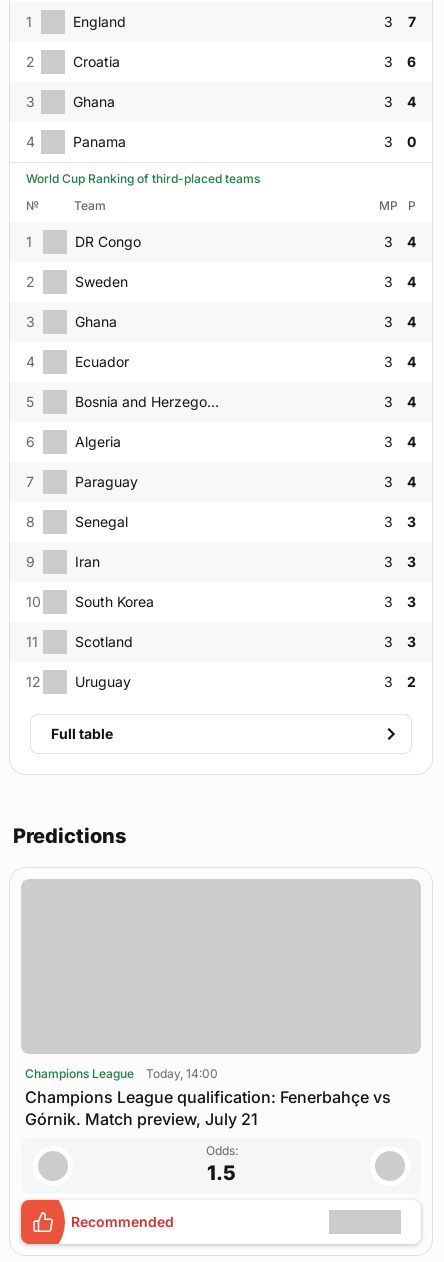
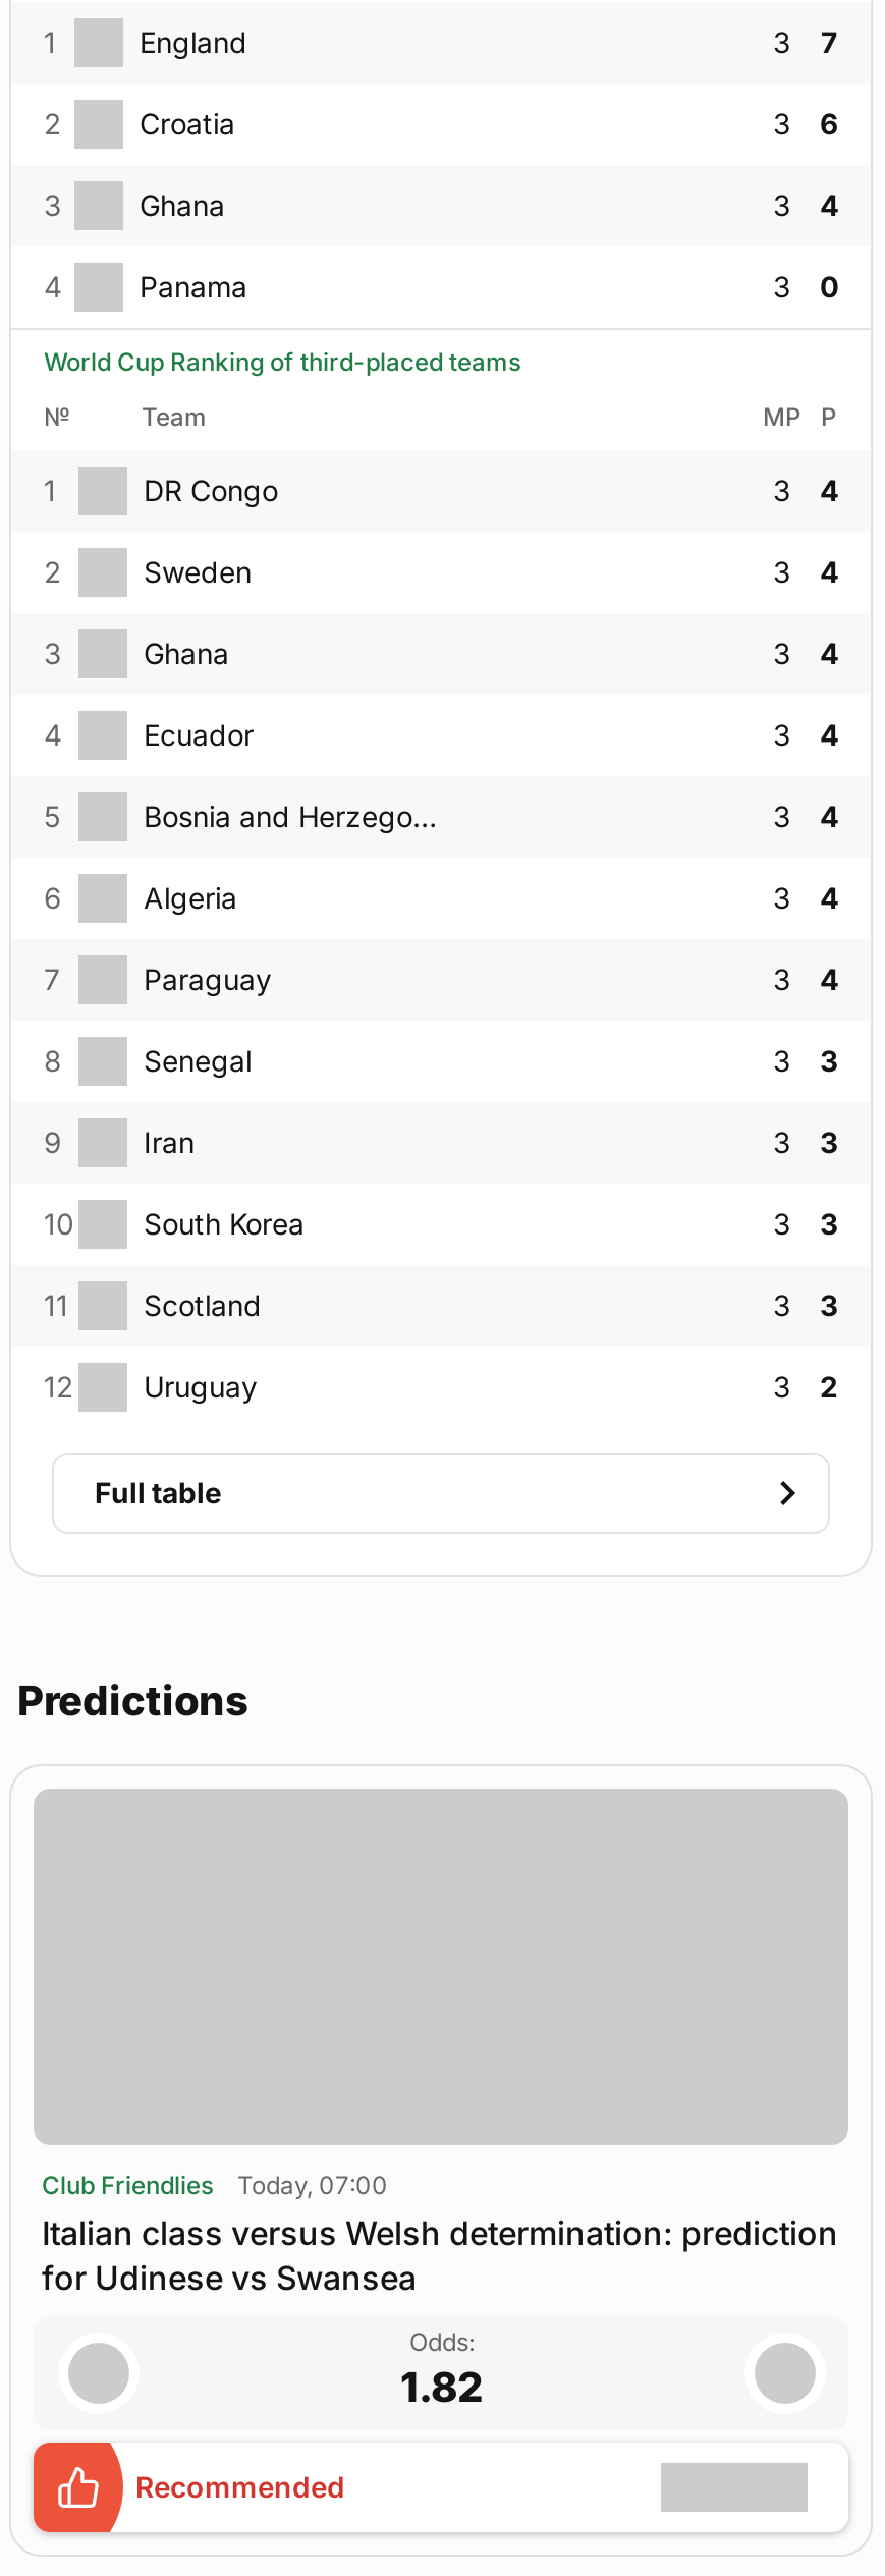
- Champions League
- Today, 14:00
- Champions League qualification: Fenerbahçe vs
- Górnik. Match preview, July 21
+ Club Friendlies
+ Today, 07:00
+ Italian class versus Welsh determination: prediction
+ for Udinese vs Swansea

- 1.5
+ 1.82
